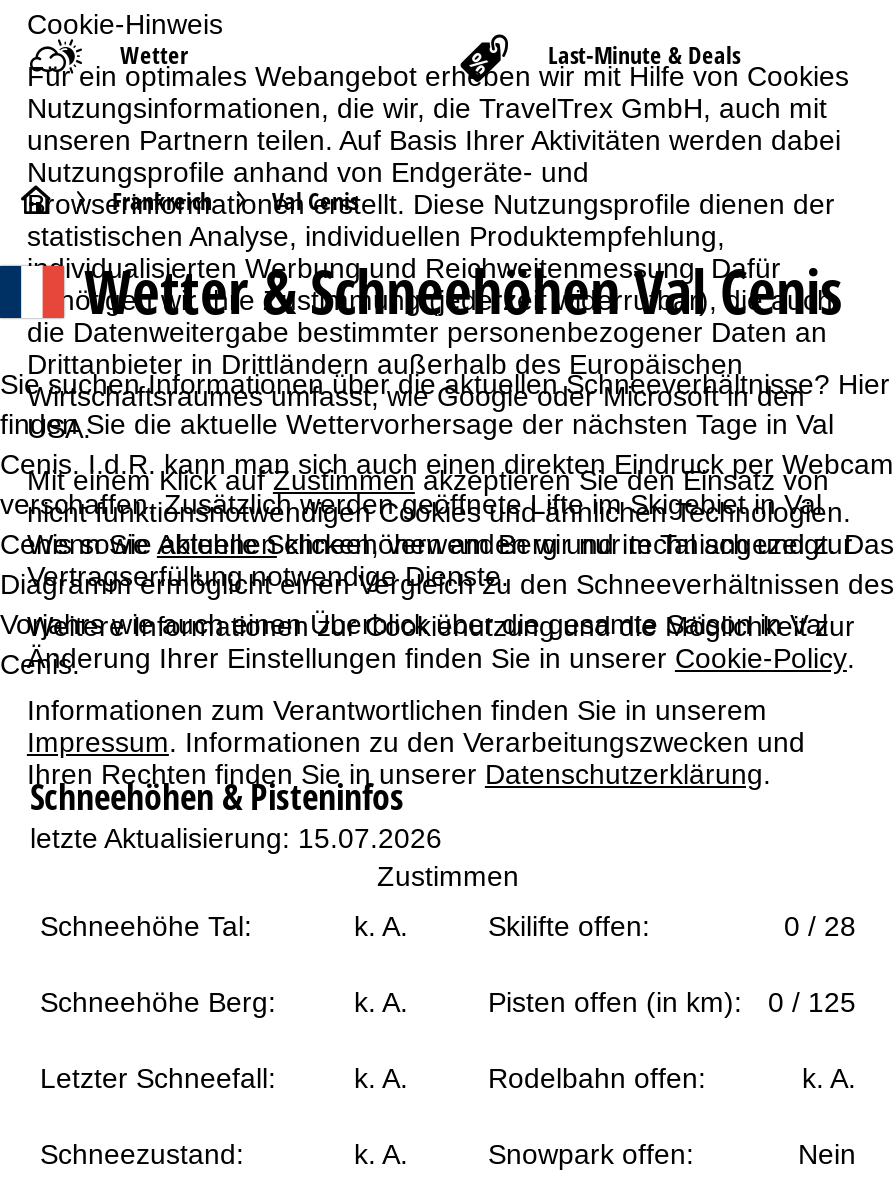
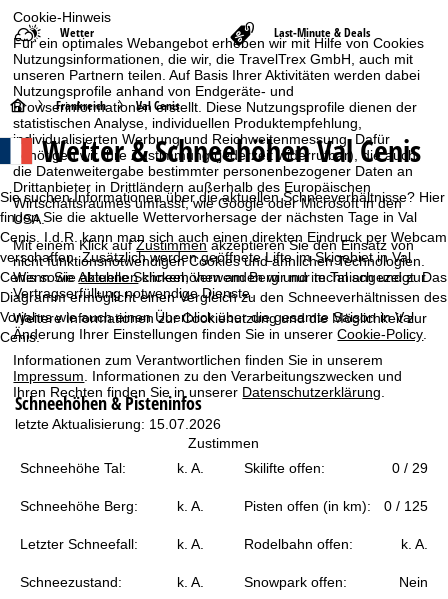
- 0 / 28
+ 0 / 29
